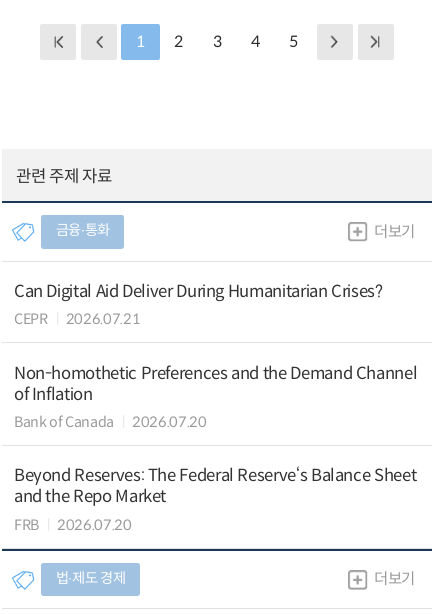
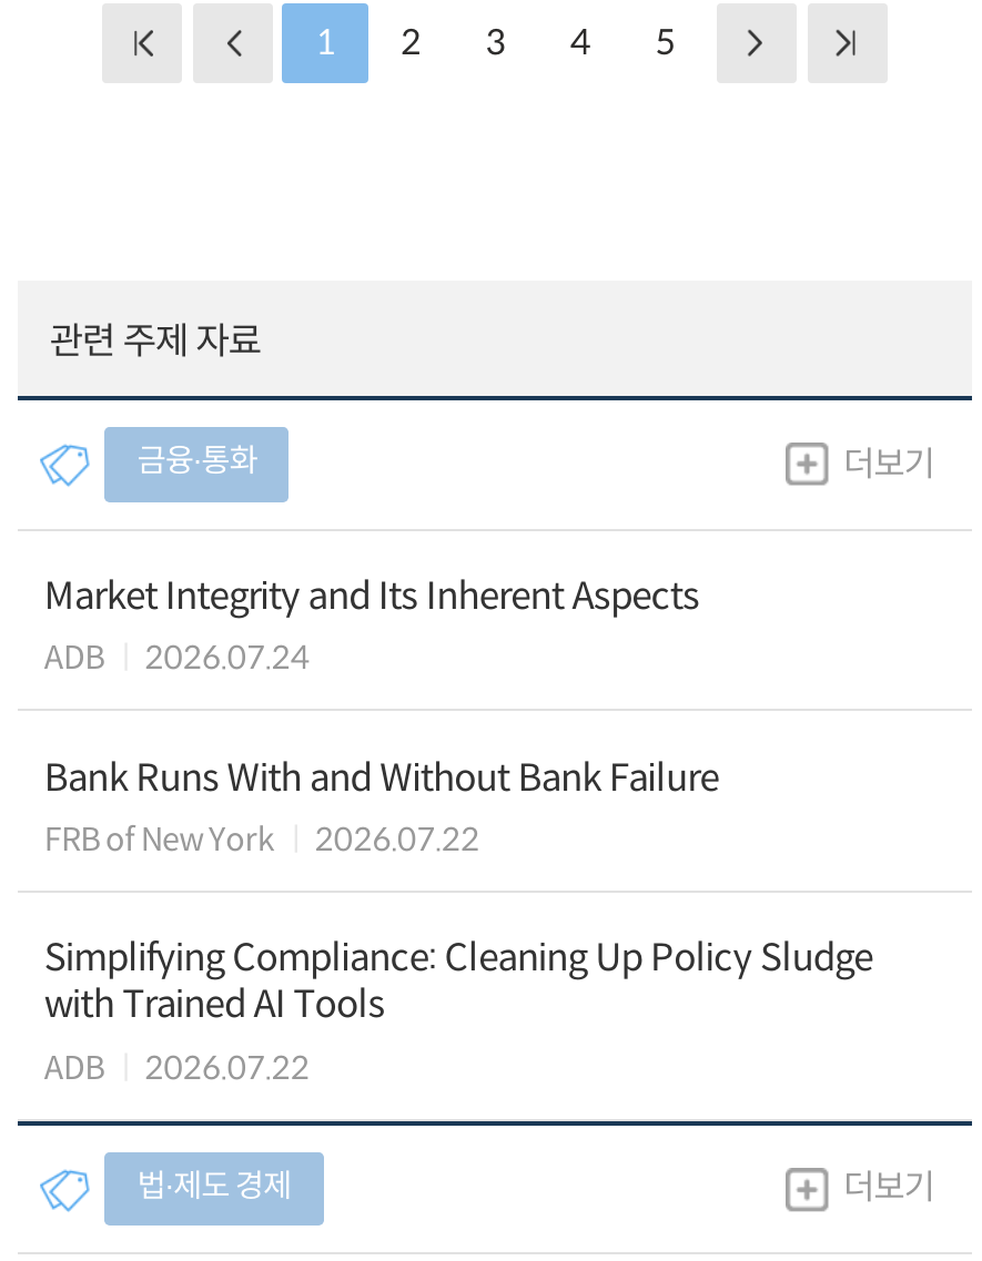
- Can Digital Aid Deliver During Humanitarian Crises?
- CEPR
- 2026.07.21
+ Market Integrity and Its Inherent Aspects
+ ADB
+ 2026.07.24

- Non-homothetic Preferences and the Demand Channel
- of Inflation
- Bank of Canada
- 2026.07.20
+ Bank Runs With and Without Bank Failure
+ FRB of New York
+ 2026.07.22

- Beyond Reserves: The Federal Reserve‘s Balance Sheet
- and the Repo Market
- FRB
- 2026.07.20
+ Simplifying Compliance: Cleaning Up Policy Sludge
+ with Trained AI Tools
+ ADB
+ 2026.07.22
